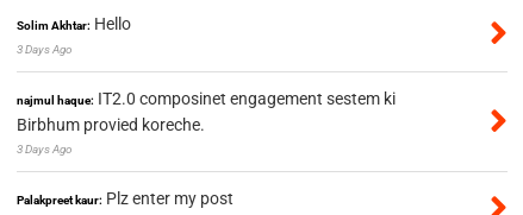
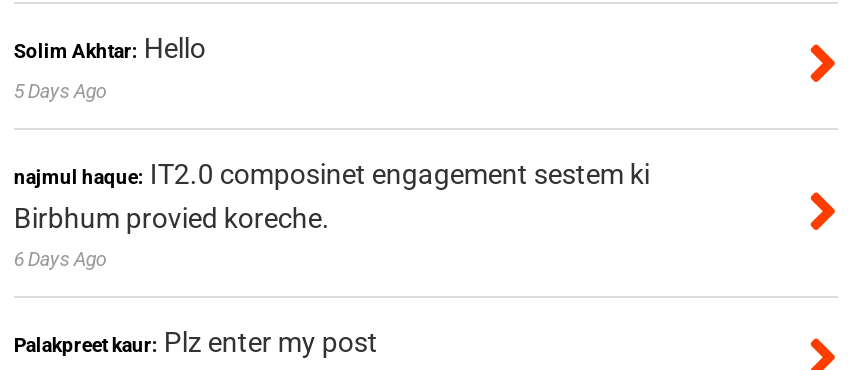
- 3 Days Ago
+ 5 Days Ago

- 3 Days Ago
+ 6 Days Ago
